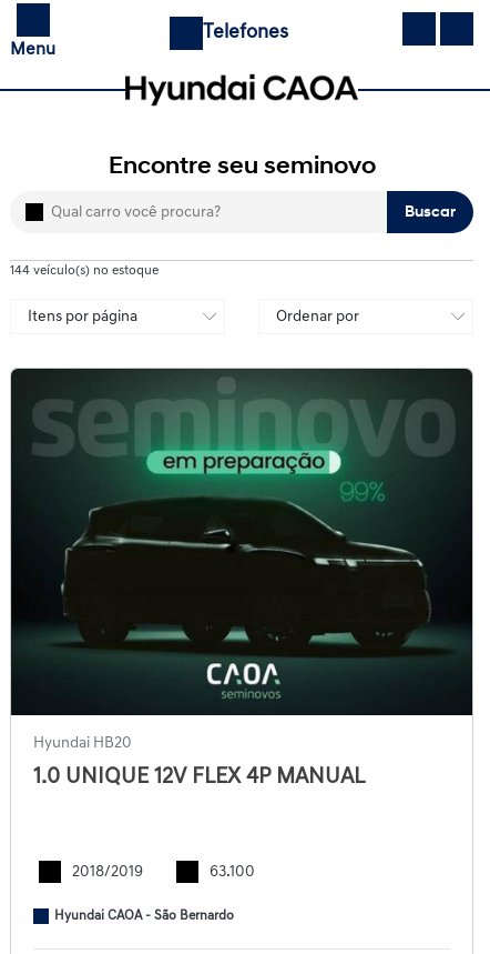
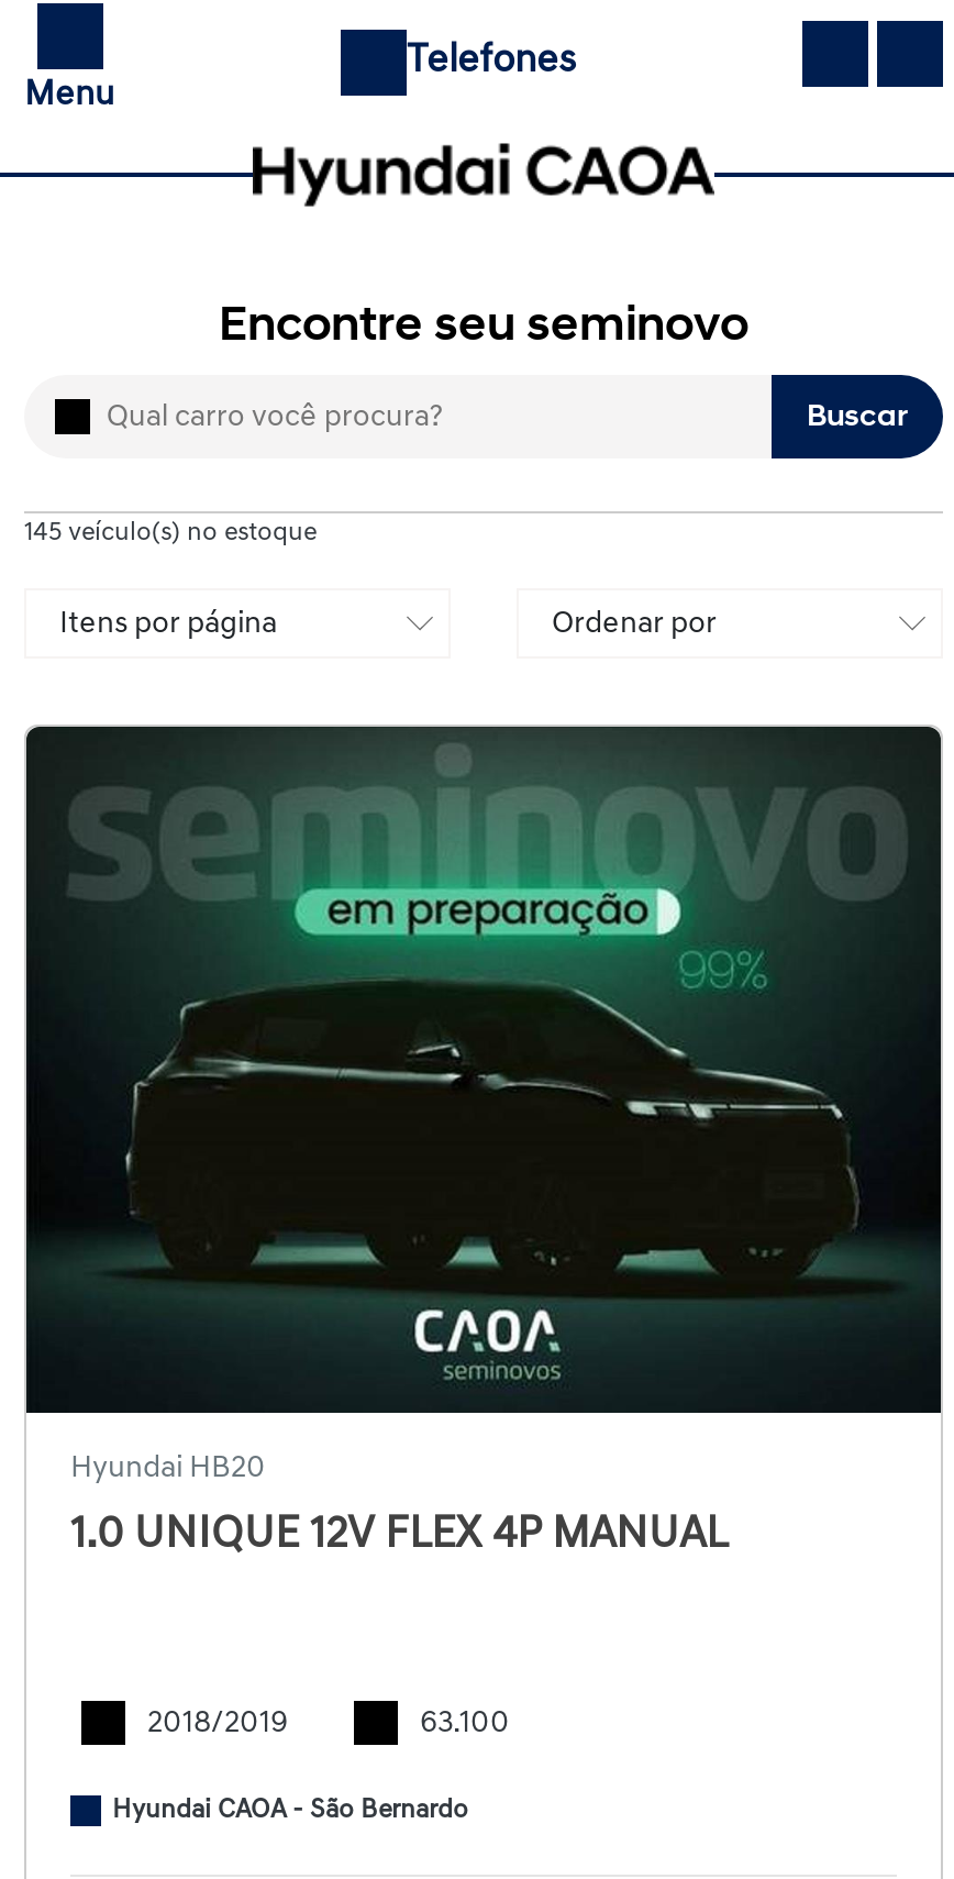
- 144 veículo(s) no estoque
+ 145 veículo(s) no estoque
